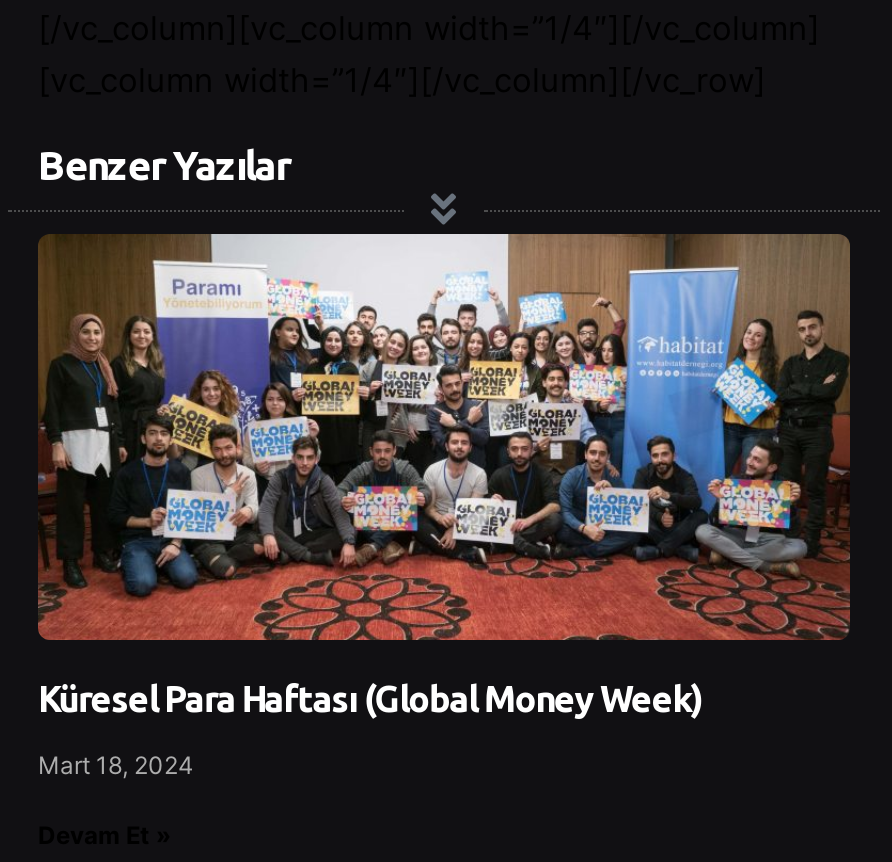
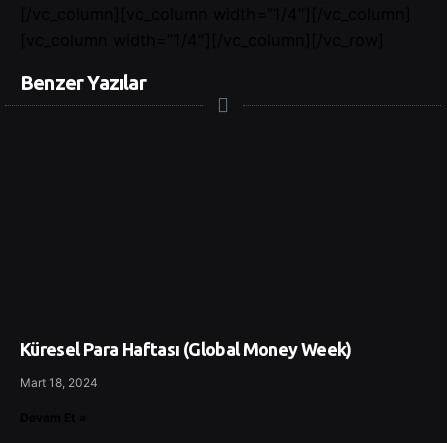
- [image]
